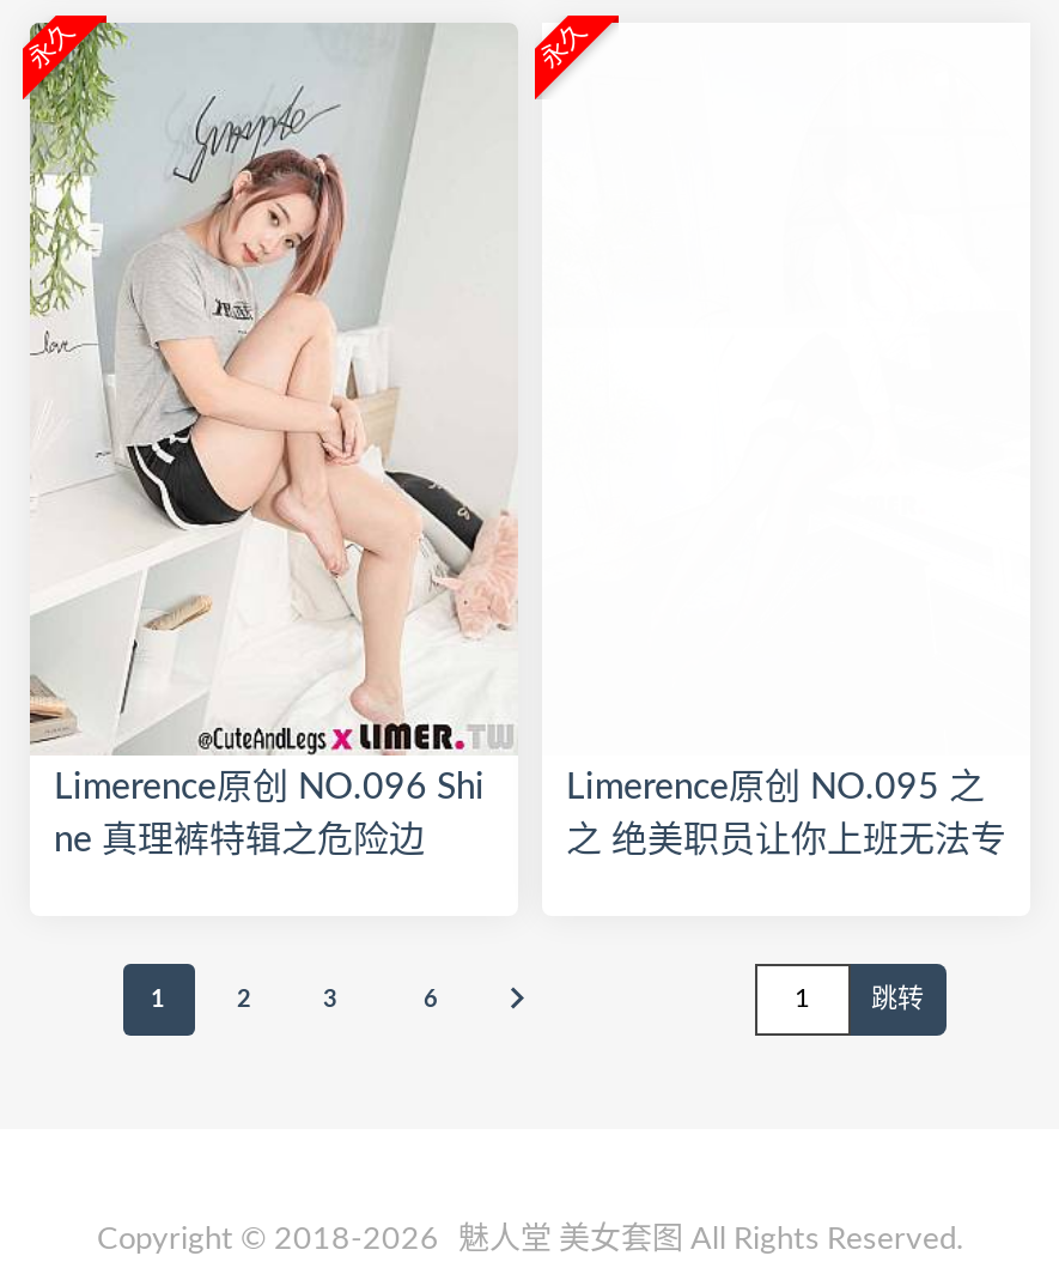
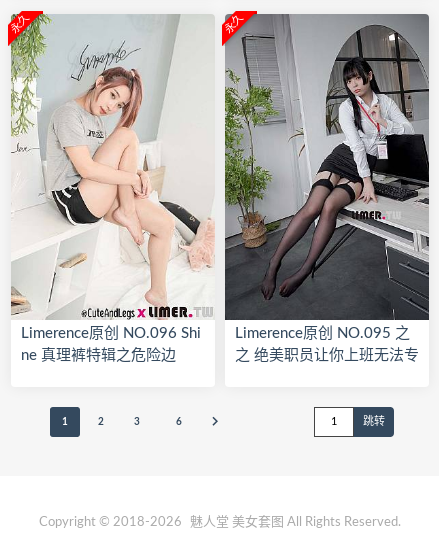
+ [image]
